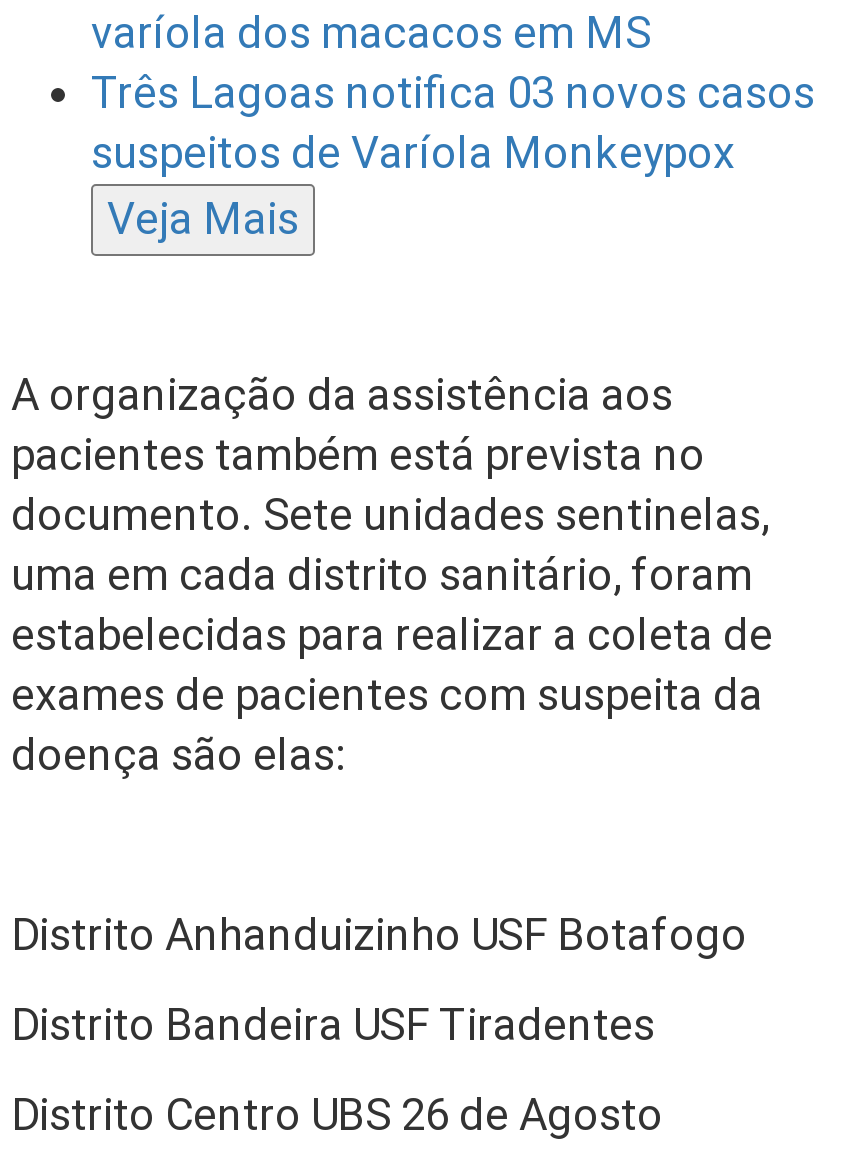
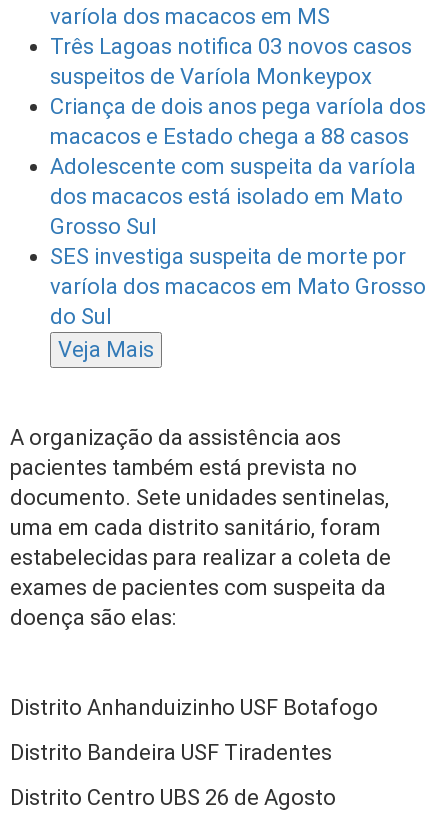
+ Criança de dois anos pega varíola dos
+ macacos e Estado chega a 88 casos
+ Adolescente com suspeita da varíola
+ dos macacos está isolado em Mato
+ Grosso Sul
+ SES investiga suspeita de morte por
+ varíola dos macacos em Mato Grosso
+ do Sul
